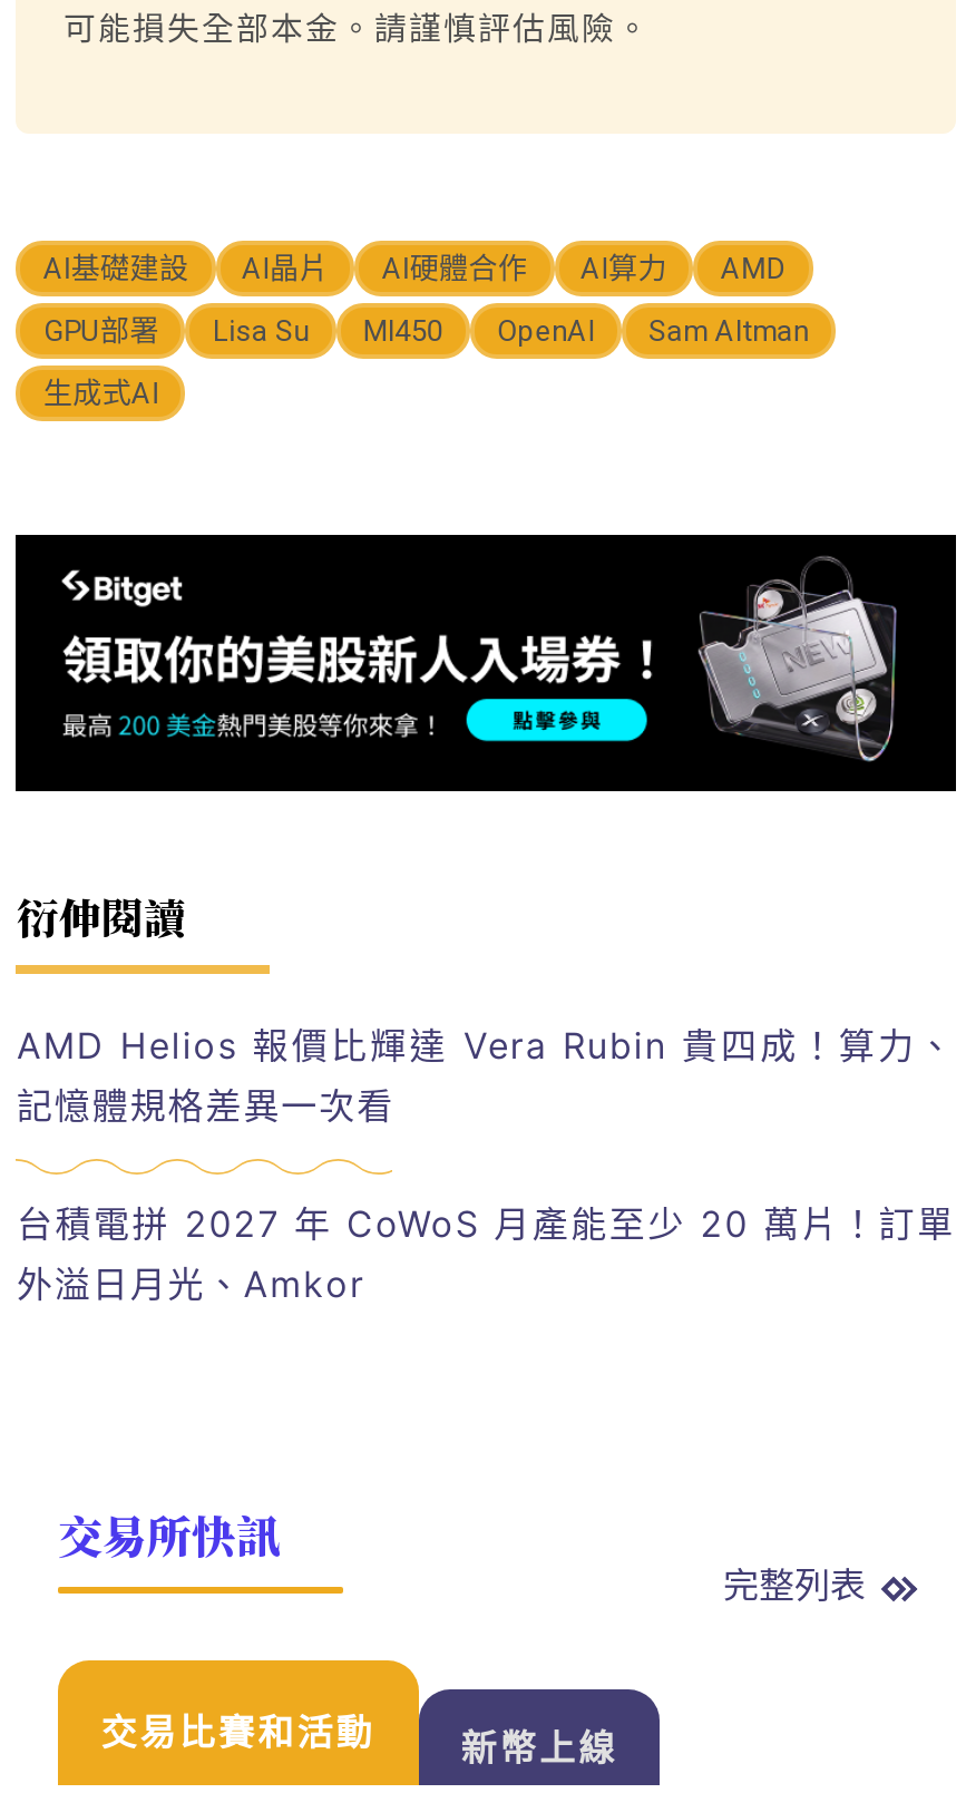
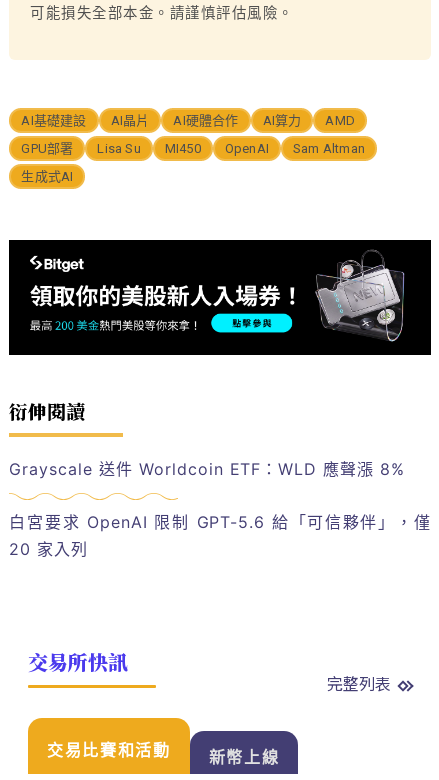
- AMD Helios 報價比輝達 Vera Rubin 貴四成！算力、
- 記憶體規格差異一次看
+ Grayscale 送件 Worldcoin ETF：WLD 應聲漲 8%

- 台積電拼 2027 年 CoWoS 月產能至少 20 萬片！訂單
- 外溢日月光、Amkor
+ 白宮要求 OpenAI 限制 GPT-5.6 給「可信夥伴」，僅
+ 20 家入列
